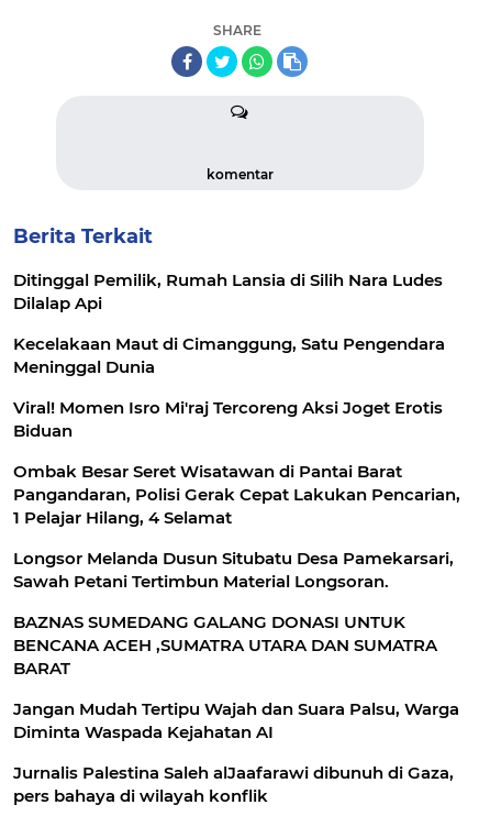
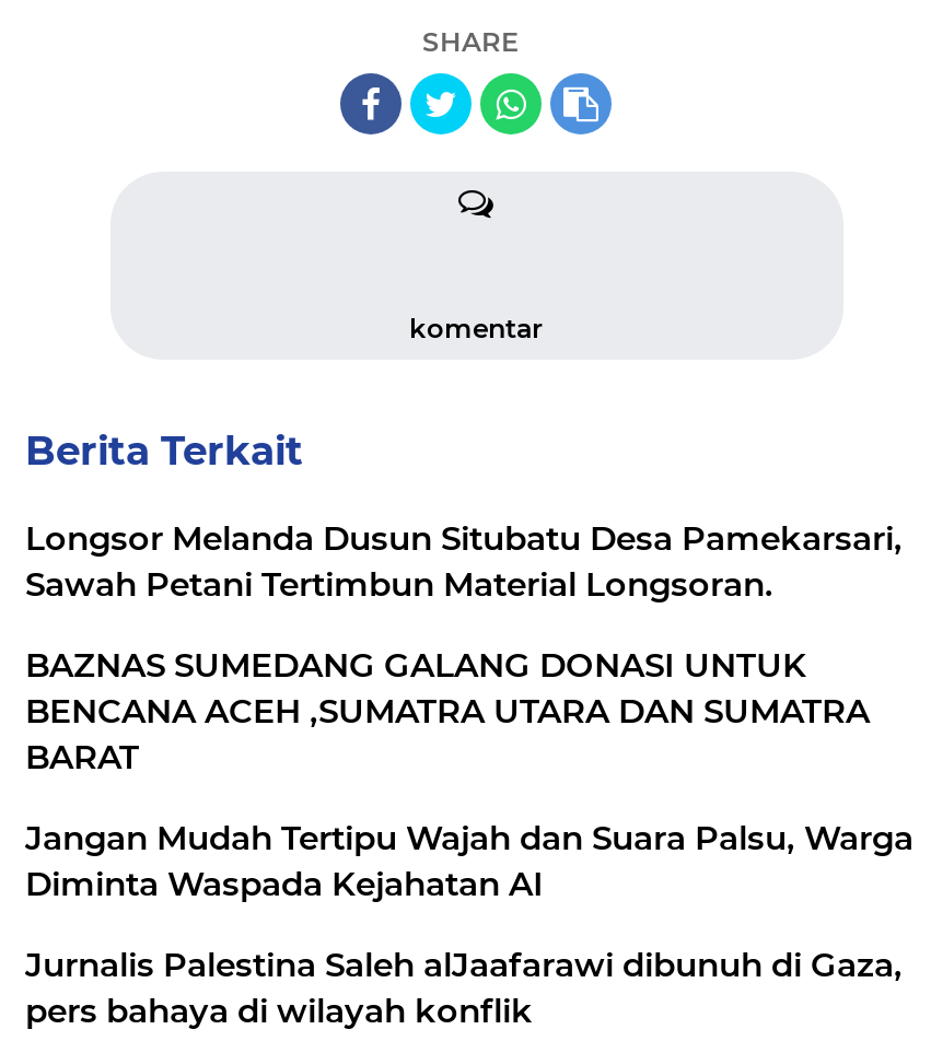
- Ditinggal Pemilik, Rumah Lansia di Silih Nara Ludes
- Dilalap Api
- Kecelakaan Maut di Cimanggung, Satu Pengendara
- Meninggal Dunia
- Viral! Momen Isro Mi'raj Tercoreng Aksi Joget Erotis
- Biduan
- Ombak Besar Seret Wisatawan di Pantai Barat
- Pangandaran, Polisi Gerak Cepat Lakukan Pencarian,
- 1 Pelajar Hilang, 4 Selamat
